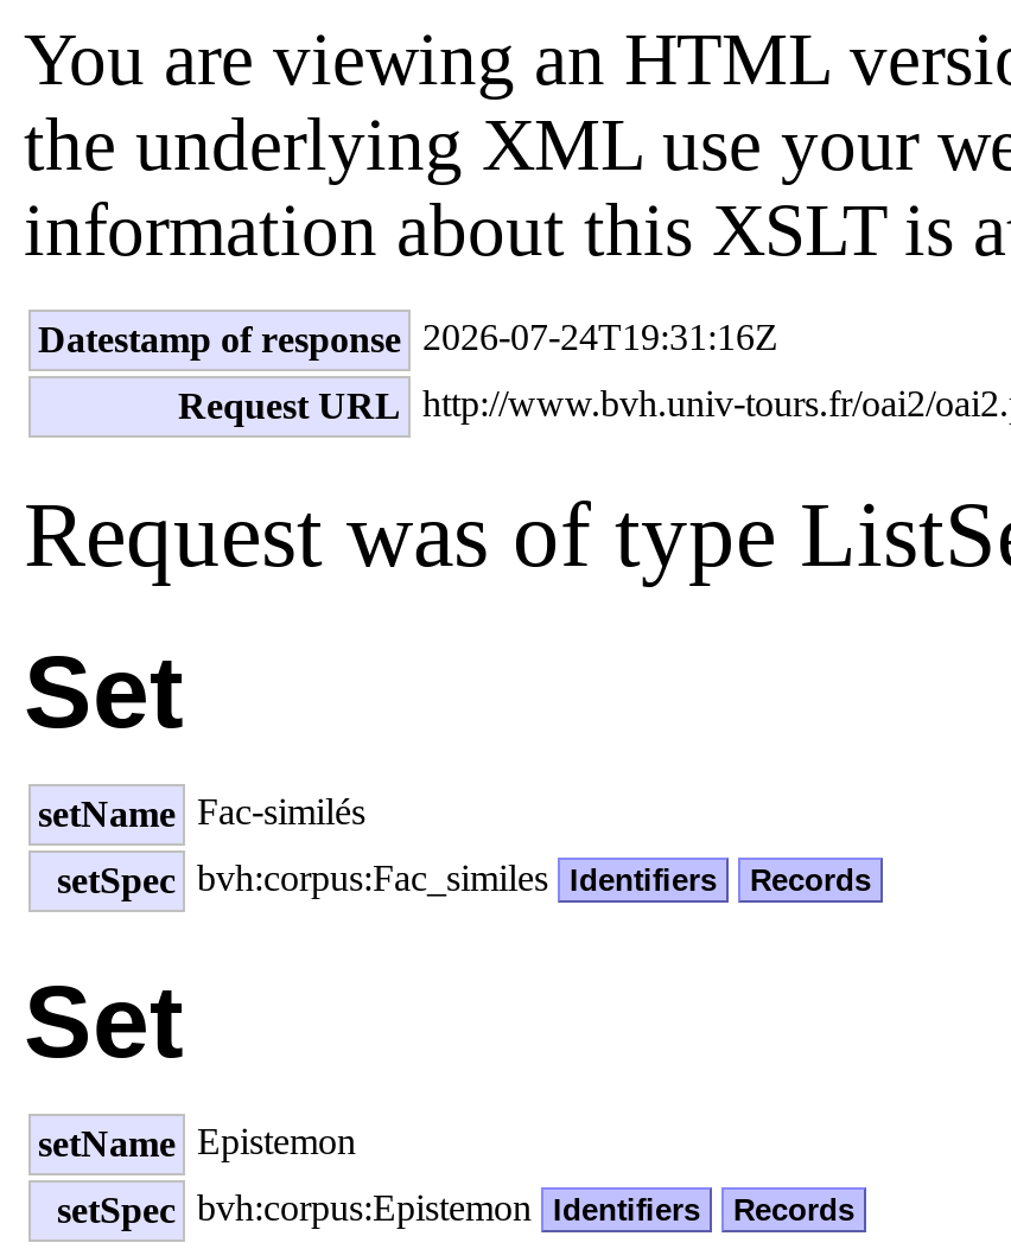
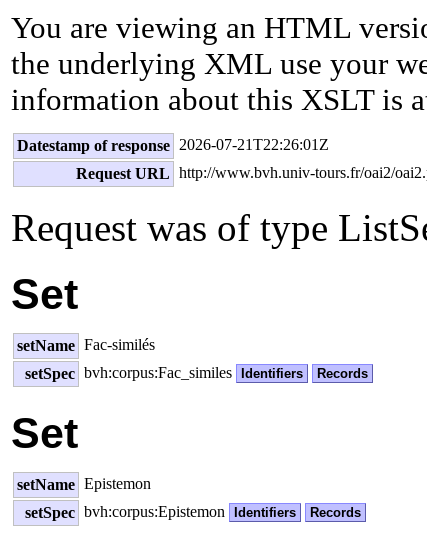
- Datestamp of response 2026-07-24T19:31:16Z
+ Datestamp of response 2026-07-21T22:26:01Z
